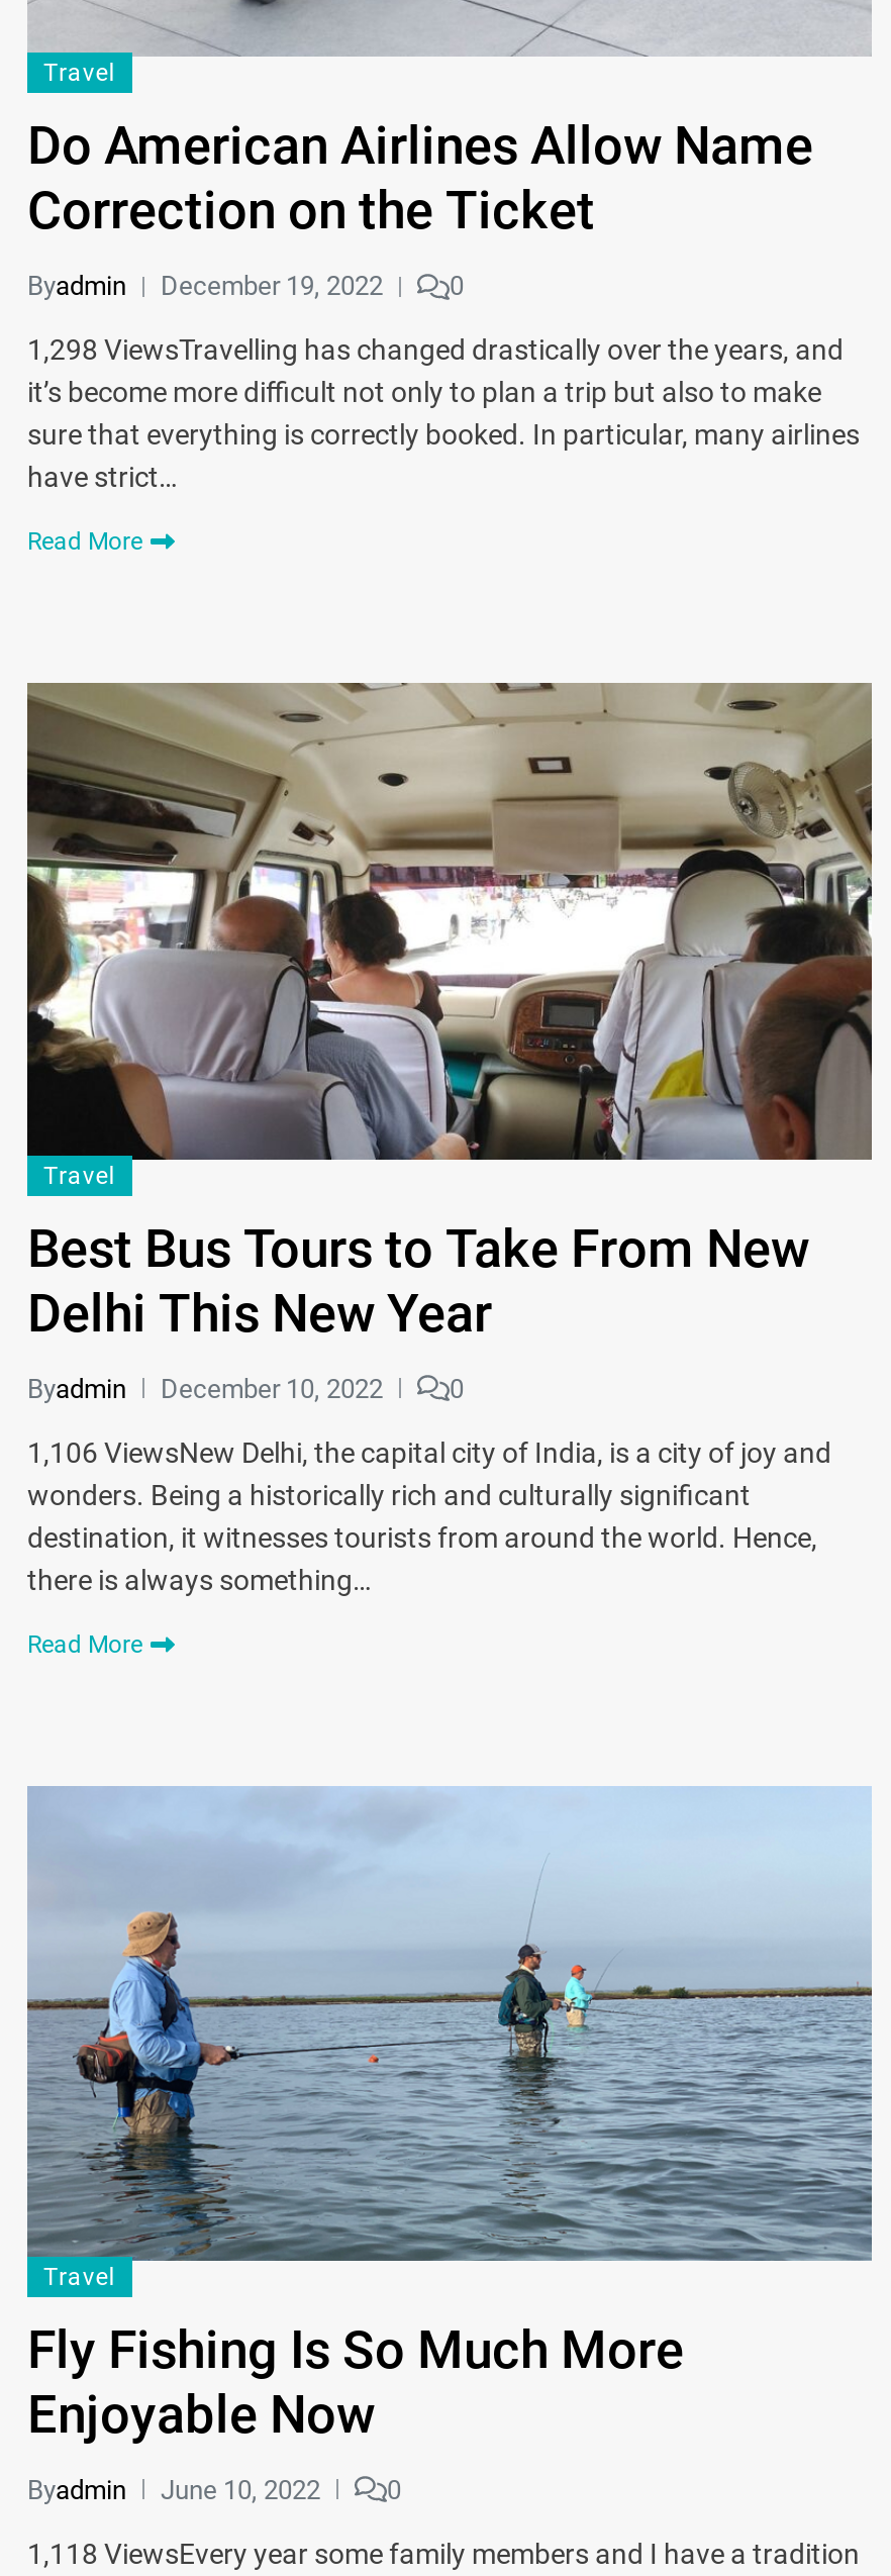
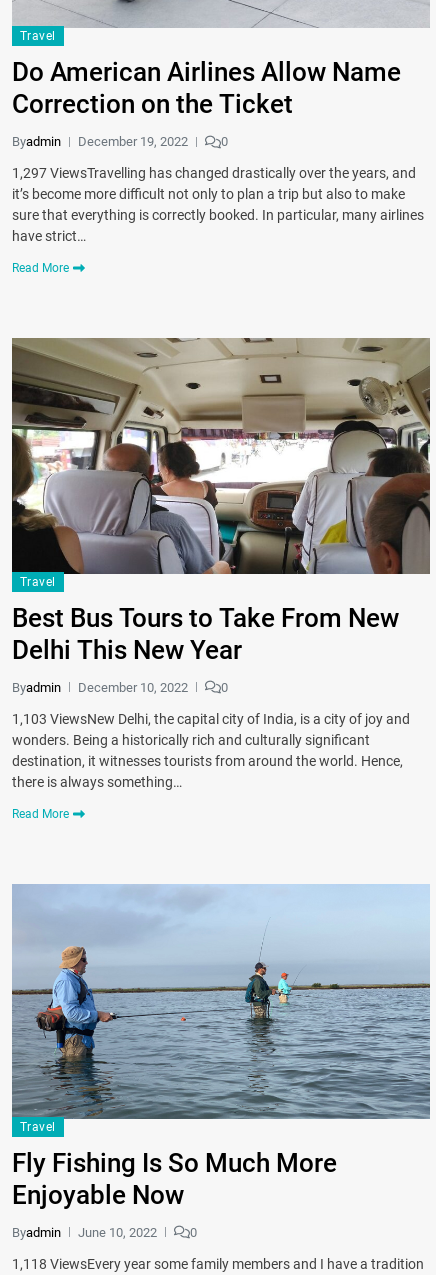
- 1,298 ViewsTravelling has changed drastically over the years, and
+ 1,297 ViewsTravelling has changed drastically over the years, and

- 1,106 ViewsNew Delhi, the capital city of India, is a city of joy and
+ 1,103 ViewsNew Delhi, the capital city of India, is a city of joy and
